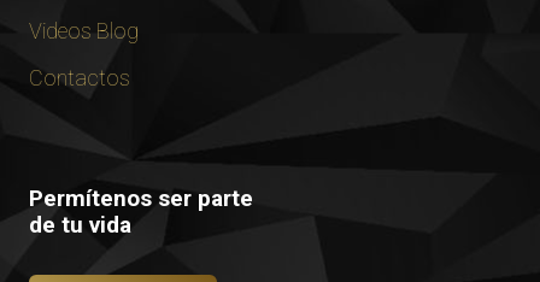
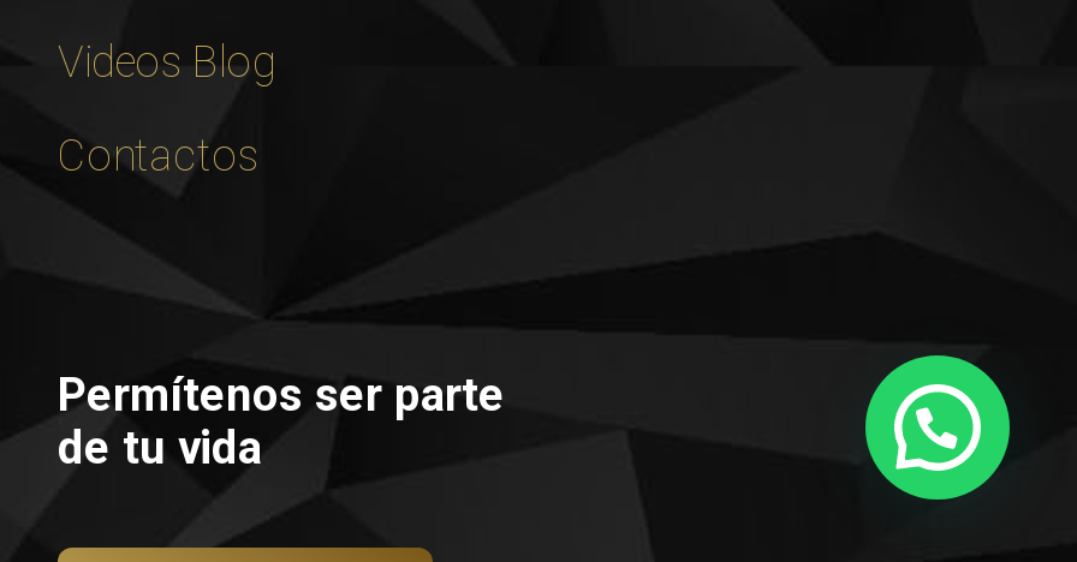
+ [image]
